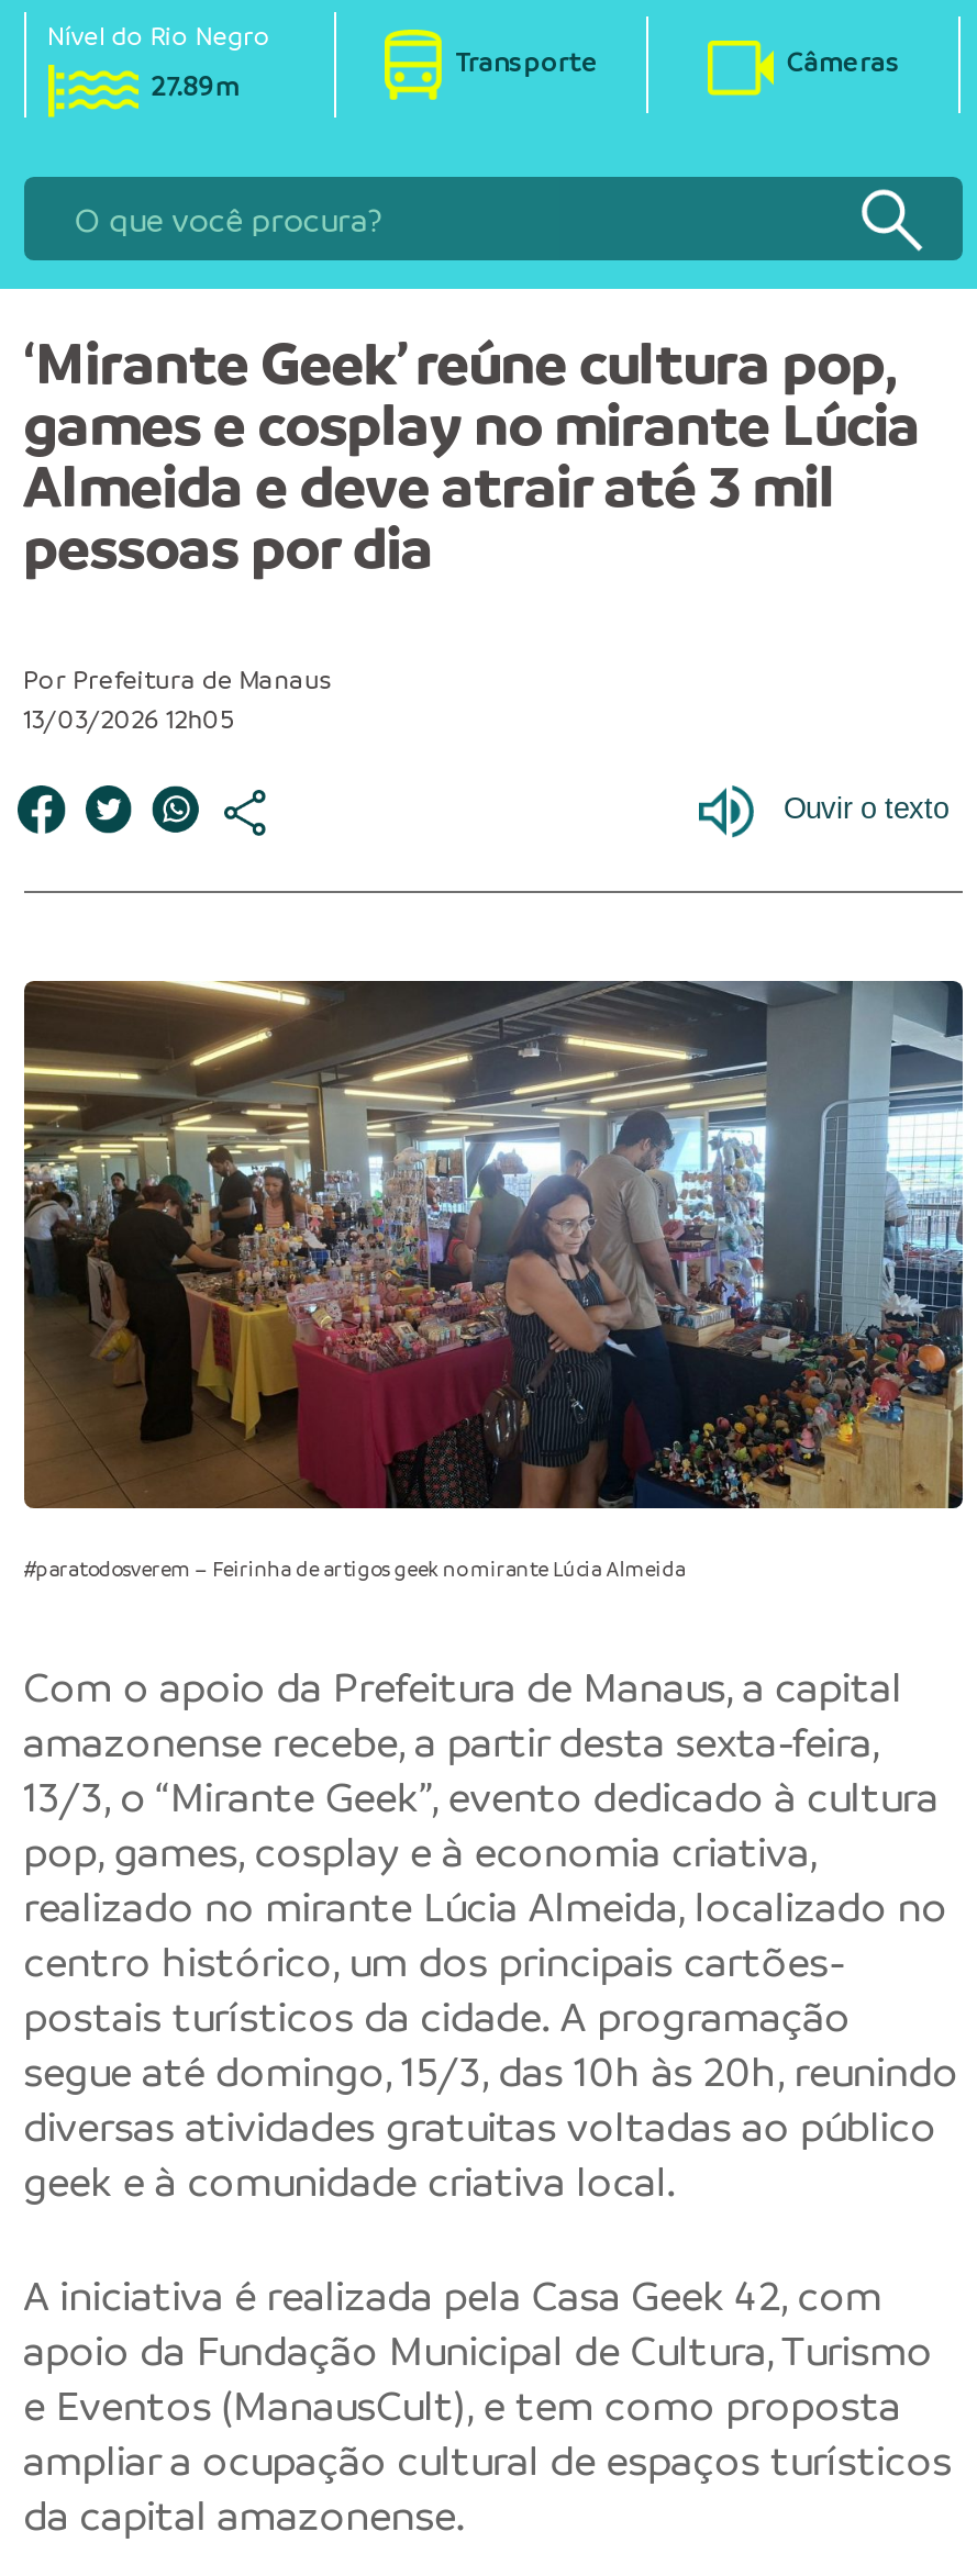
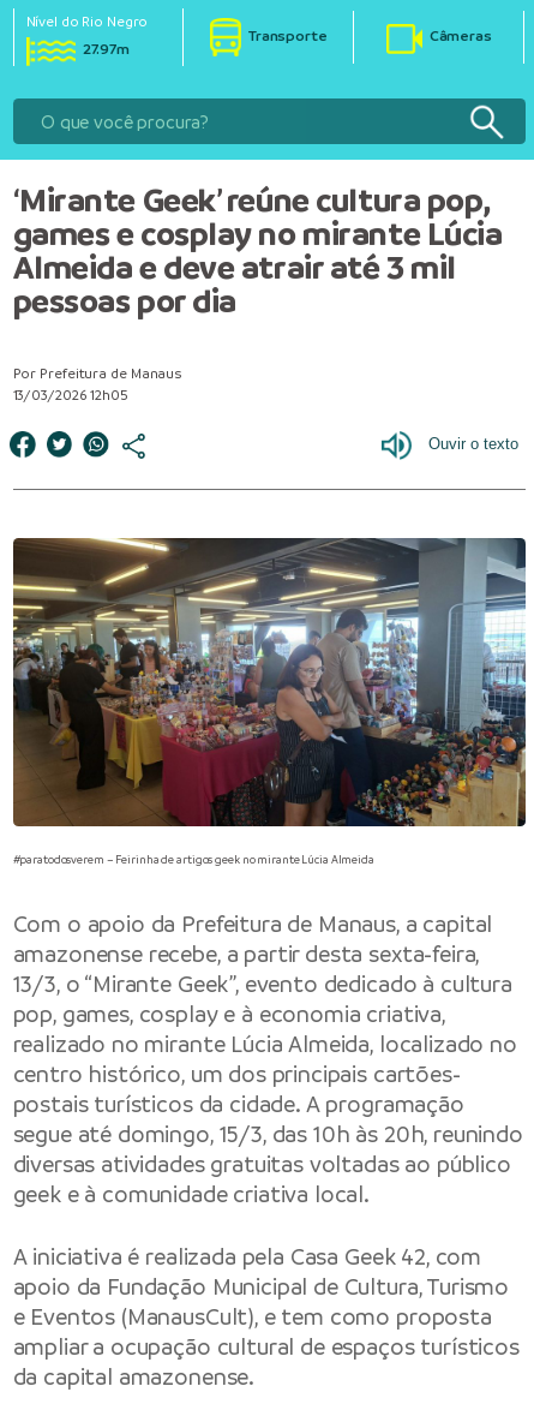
- 27.89m
+ 27.97m
